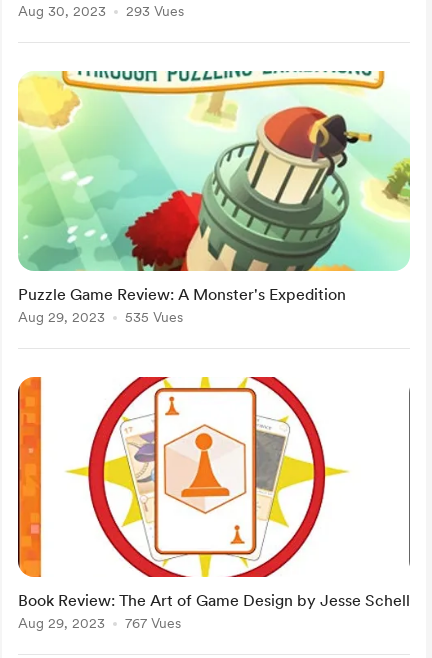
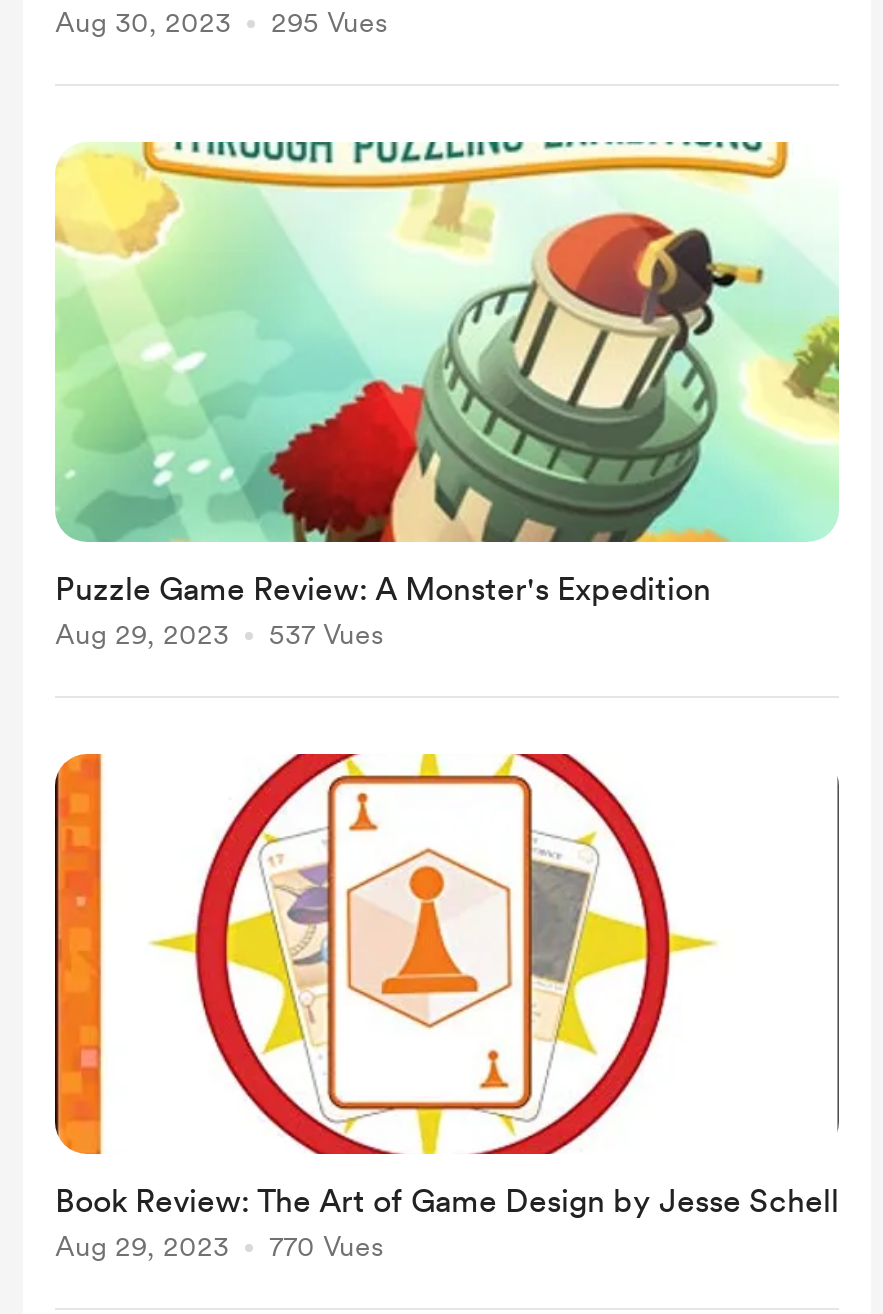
- Aug 30, 2023 293 Vues
+ Aug 30, 2023 295 Vues

- Aug 29, 2023 535 Vues
+ Aug 29, 2023 537 Vues

- Aug 29, 2023 767 Vues
+ Aug 29, 2023 770 Vues
